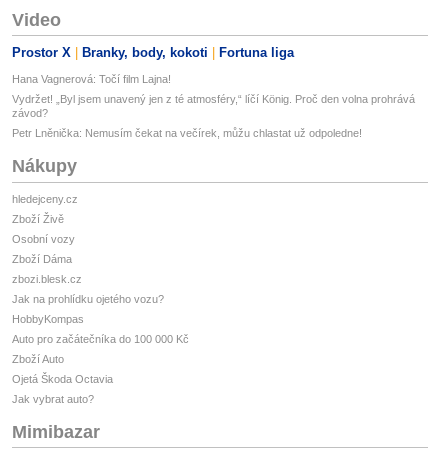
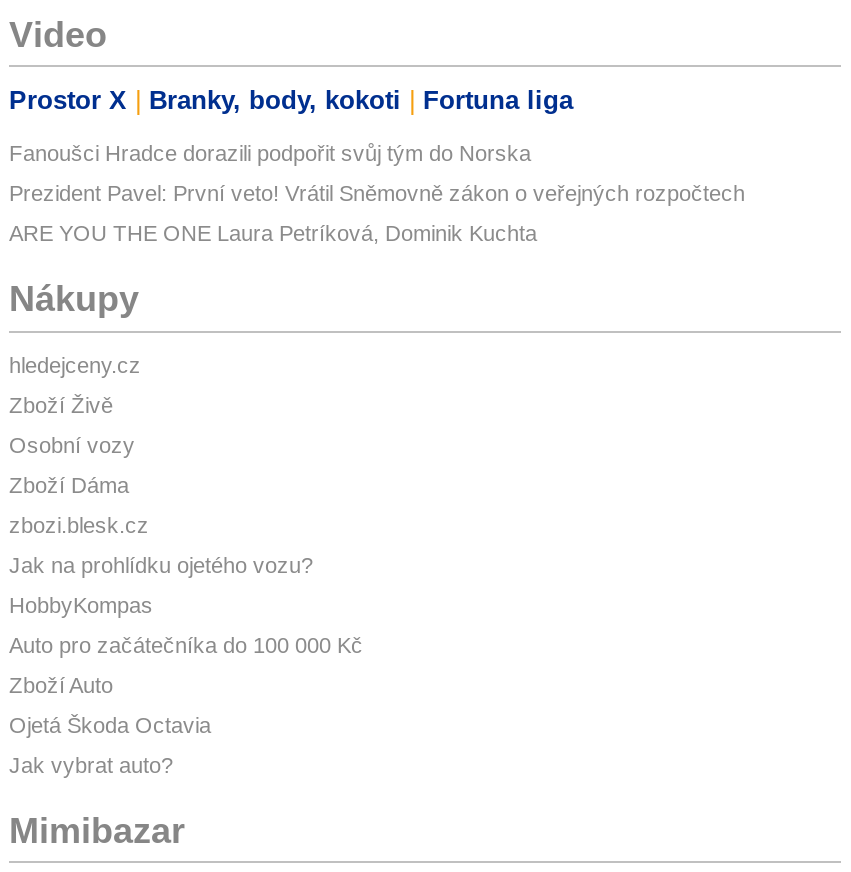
- Hana Vagnerová: Točí film Lajna!
+ Fanoušci Hradce dorazili podpořit svůj tým do Norska

- Vydržet! „Byl jsem unavený jen z té atmosféry,“ líčí König. Proč den volna prohrává
- závod?
+ Prezident Pavel: První veto! Vrátil Sněmovně zákon o veřejných rozpočtech

- Petr Lněnička: Nemusím čekat na večírek, můžu chlastat už odpoledne!
+ ARE YOU THE ONE Laura Petríková, Dominik Kuchta
